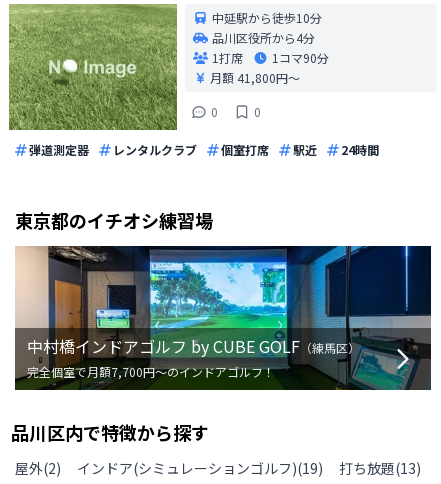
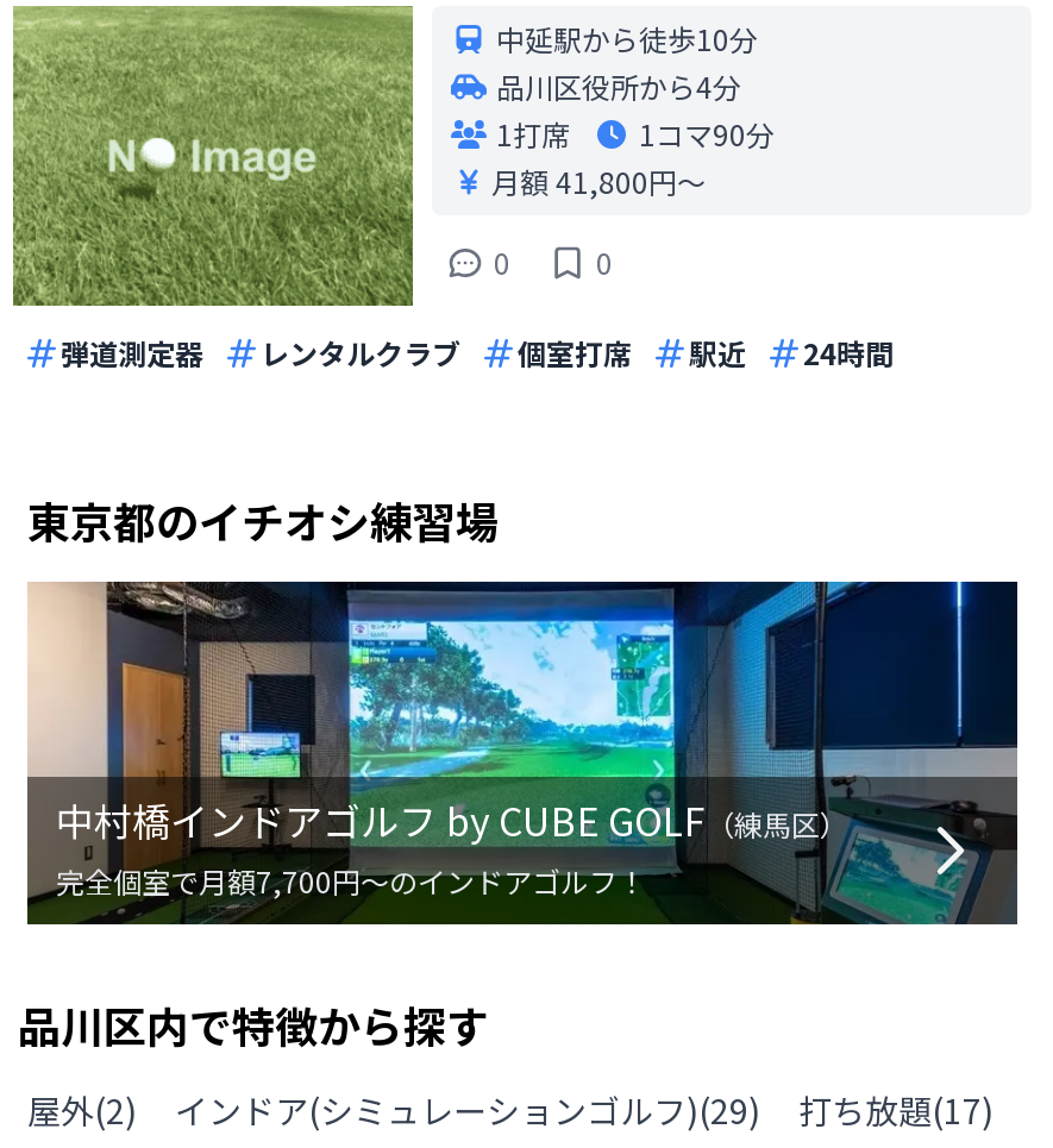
- インドア(シミュレーションゴルフ)(19)
+ インドア(シミュレーションゴルフ)(29)

- 打ち放題(13)
+ 打ち放題(17)
